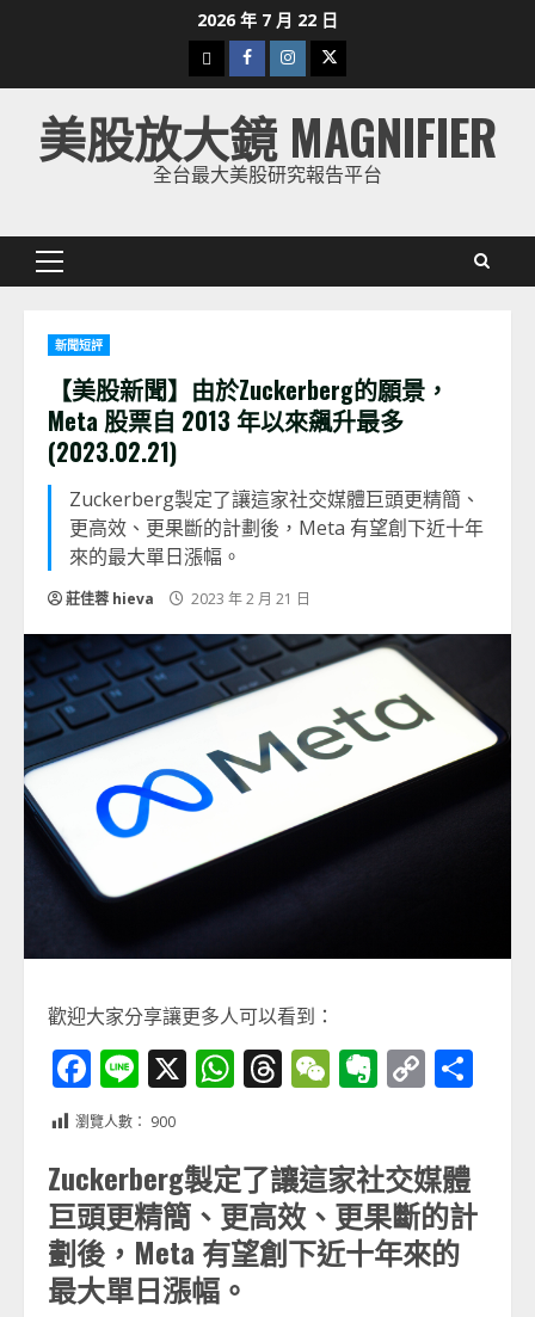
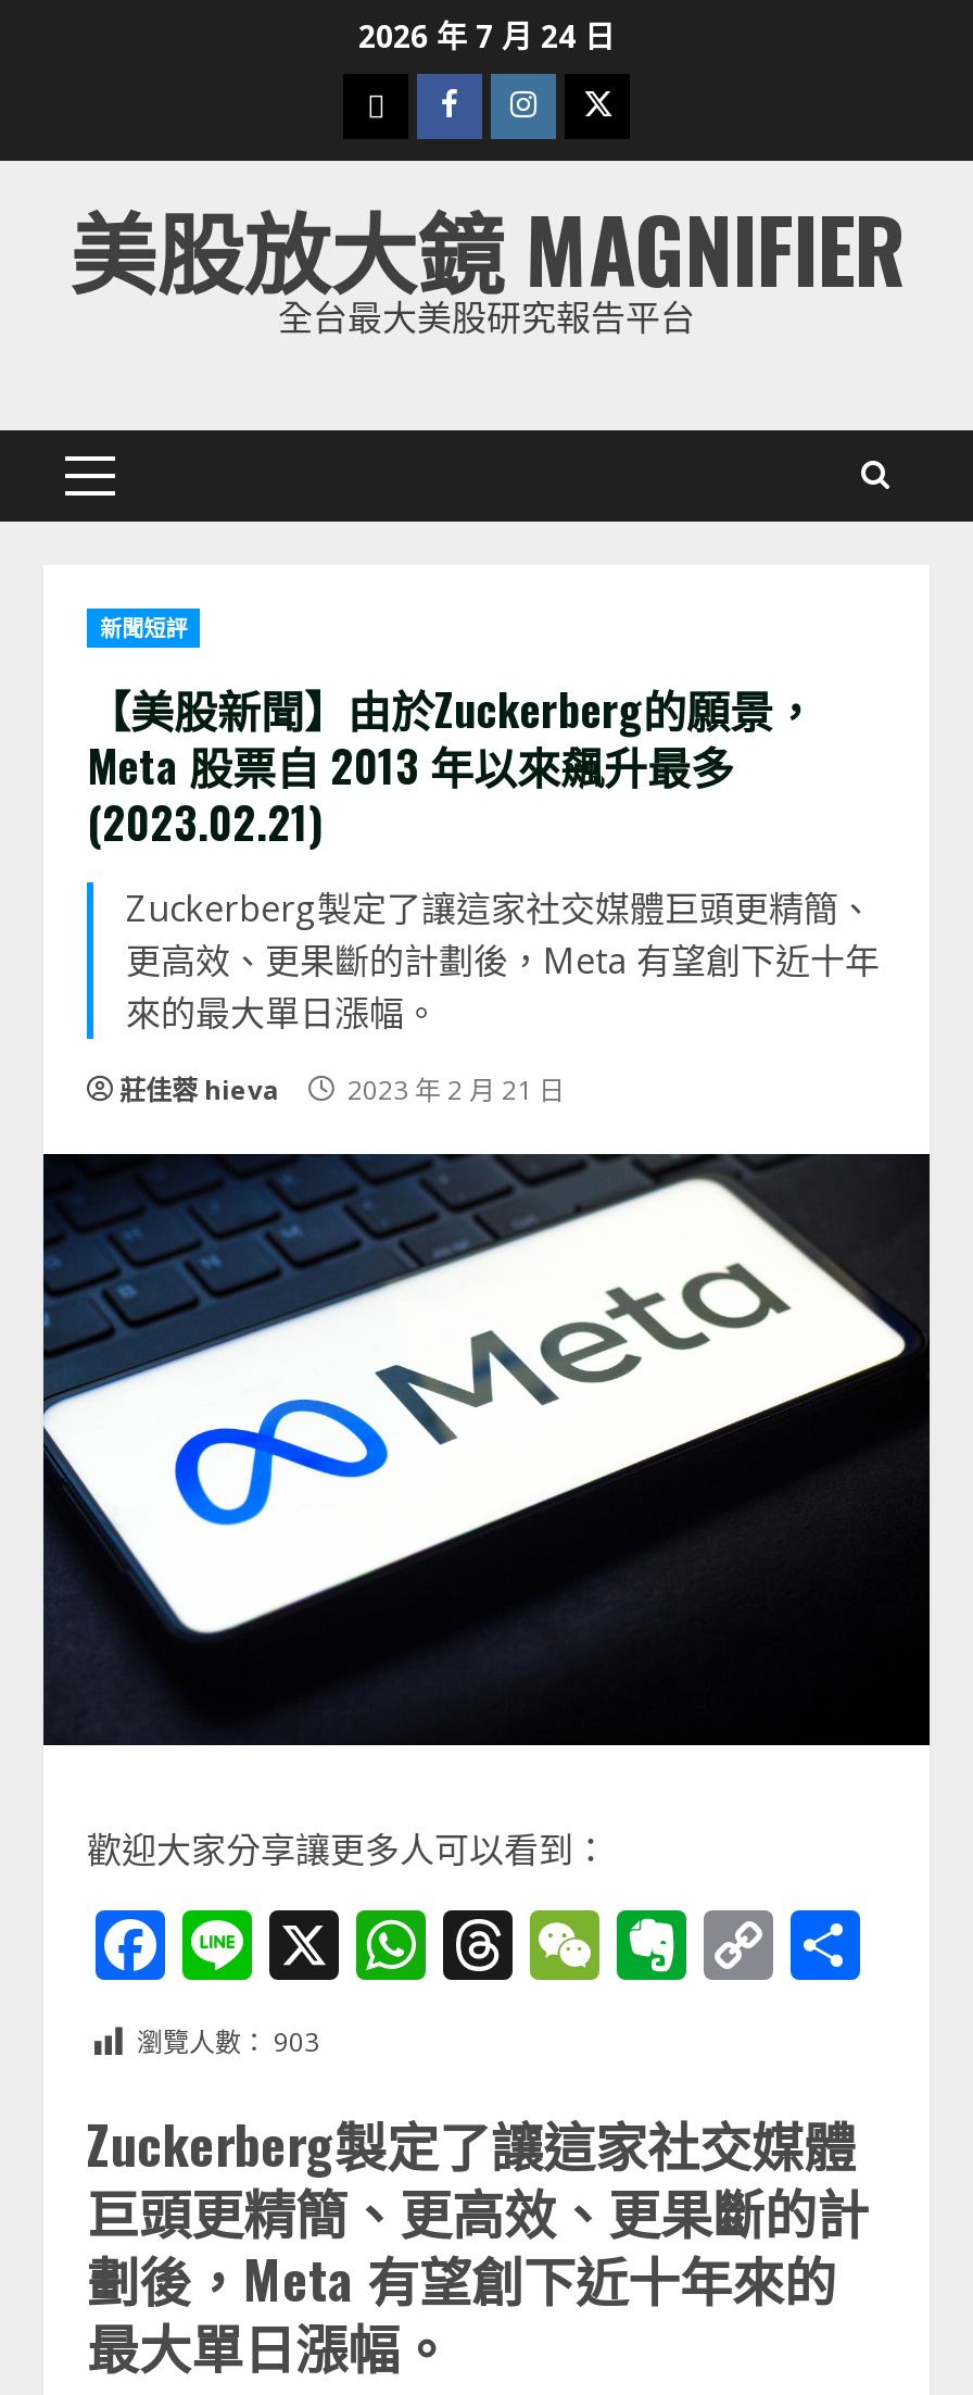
- 2026 年 7 月 22 日
+ 2026 年 7 月 24 日

- 瀏覽人數： 900
+ 瀏覽人數： 903
